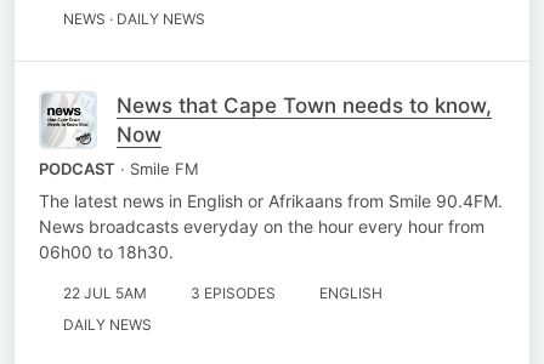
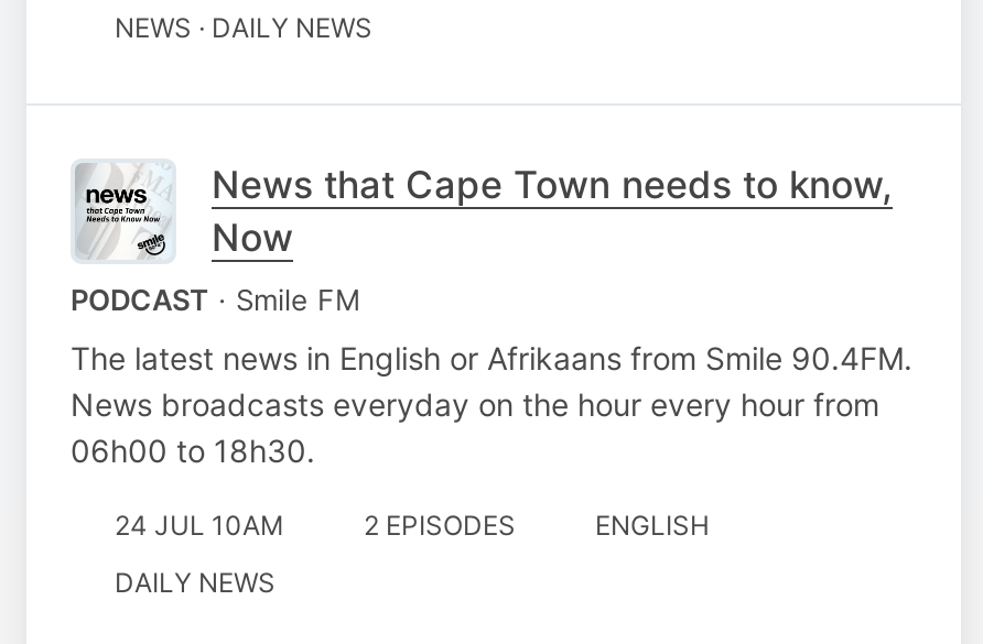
- 22 JUL 5AM
+ 24 JUL 10AM

- 3 EPISODES
+ 2 EPISODES
